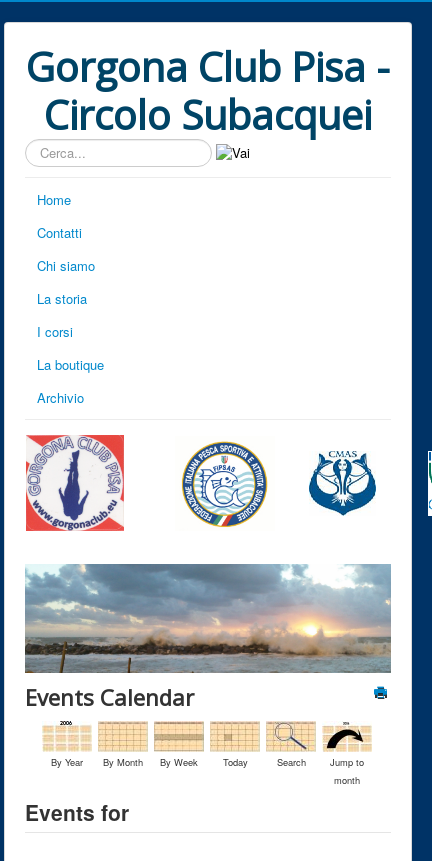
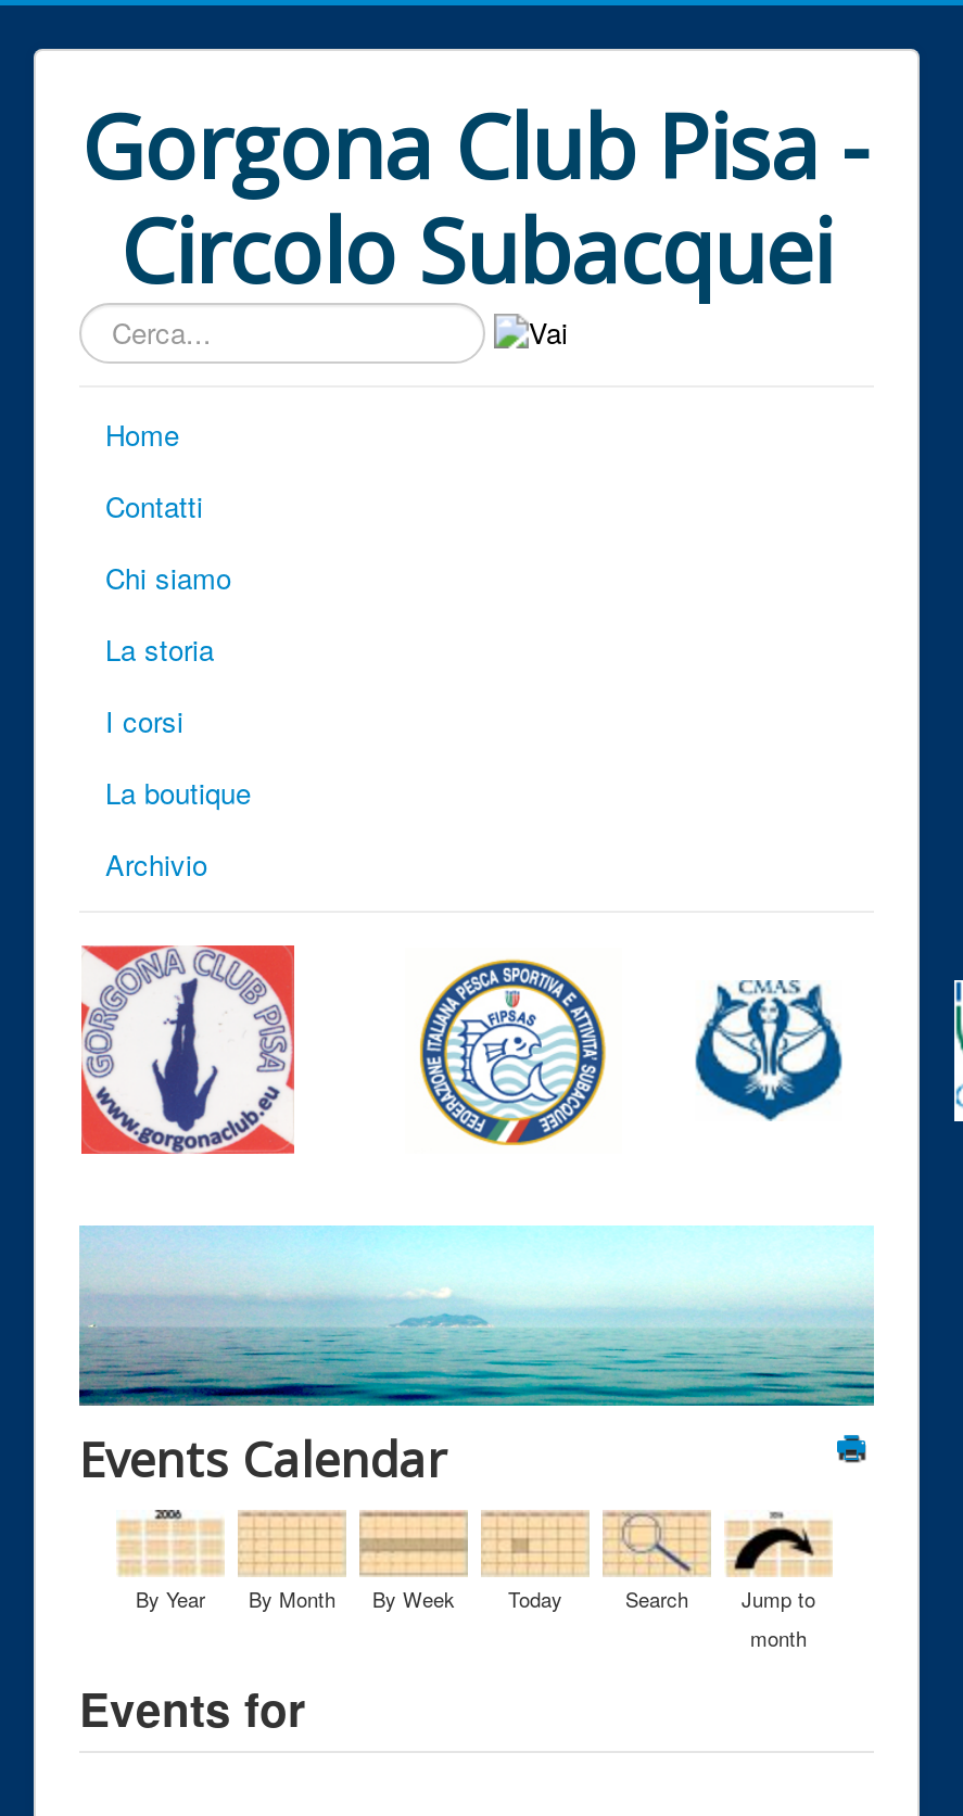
- [image]
+ [image]
